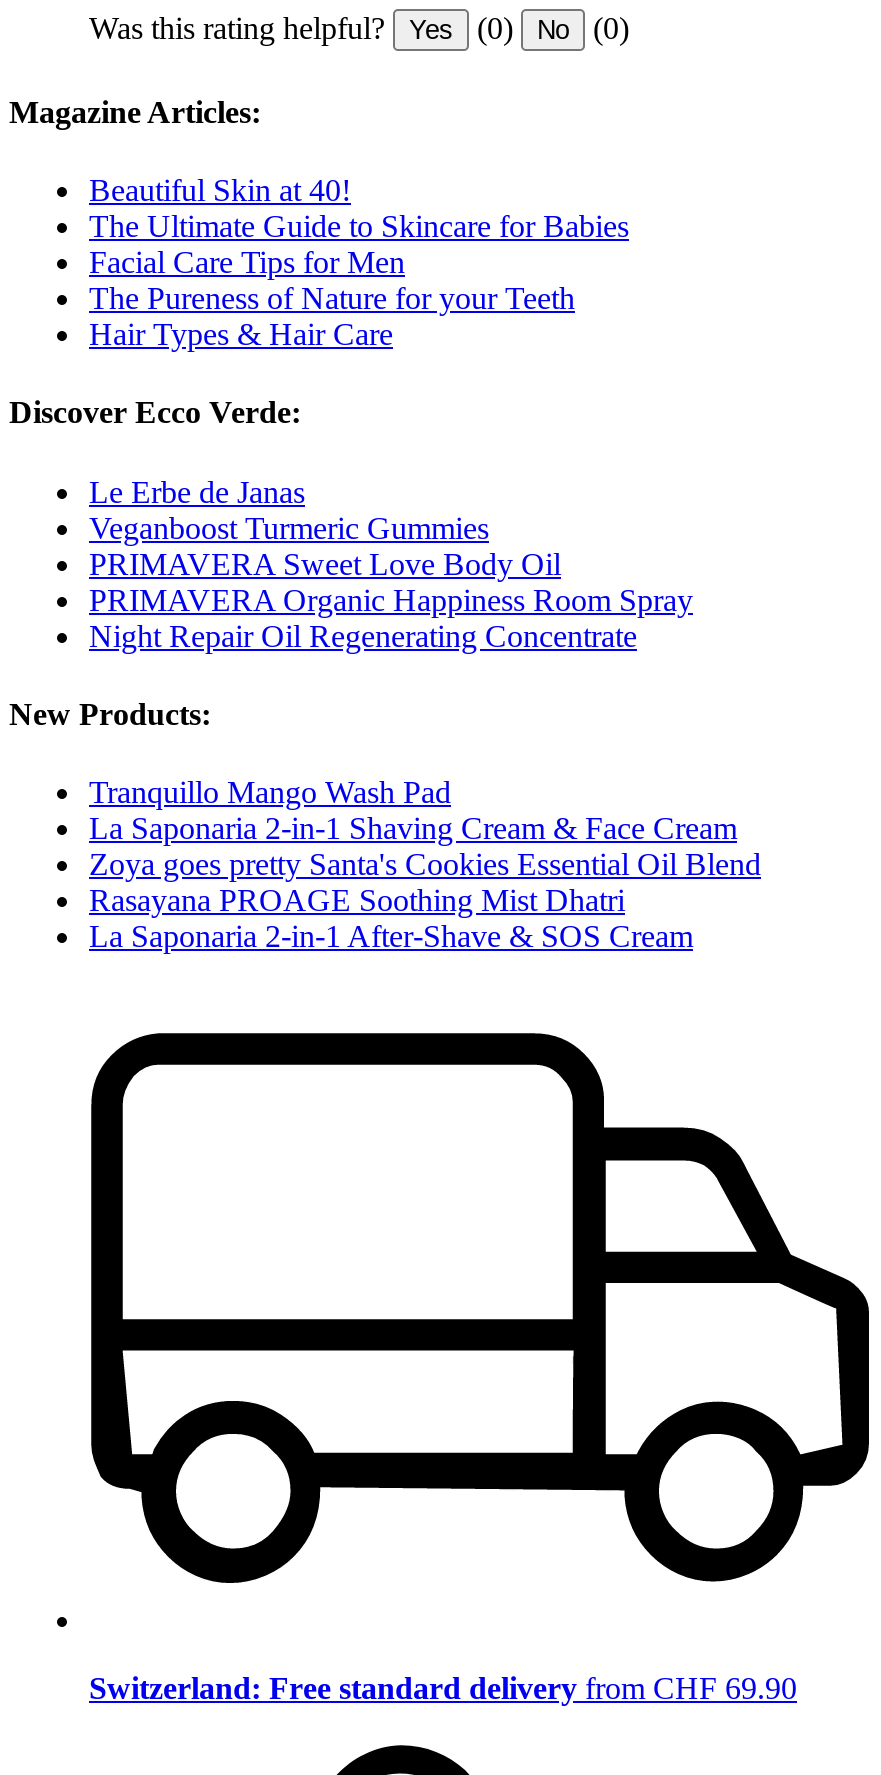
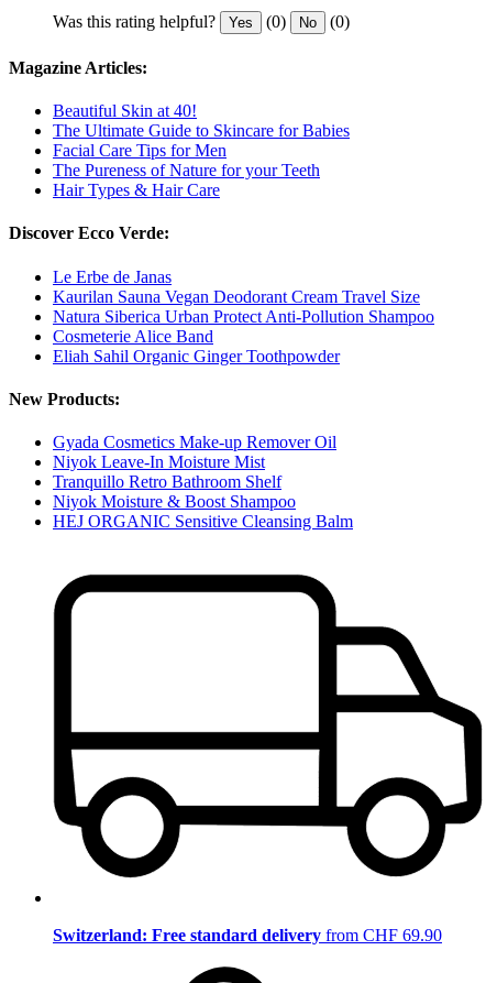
- Veganboost Turmeric Gummies
- PRIMAVERA Sweet Love Body Oil
- PRIMAVERA Organic Happiness Room Spray
- Night Repair Oil Regenerating Concentrate
+ Kaurilan Sauna Vegan Deodorant Cream Travel Size
+ Natura Siberica Urban Protect Anti-Pollution Shampoo
+ Cosmeterie Alice Band
+ Eliah Sahil Organic Ginger Toothpowder

- Tranquillo Mango Wash Pad
- La Saponaria 2-in-1 Shaving Cream & Face Cream
- Zoya goes pretty Santa's Cookies Essential Oil Blend
- Rasayana PROAGE Soothing Mist Dhatri
- La Saponaria 2-in-1 After-Shave & SOS Cream
+ Gyada Cosmetics Make-up Remover Oil
+ Niyok Leave-In Moisture Mist
+ Tranquillo Retro Bathroom Shelf
+ Niyok Moisture & Boost Shampoo
+ HEJ ORGANIC Sensitive Cleansing Balm
